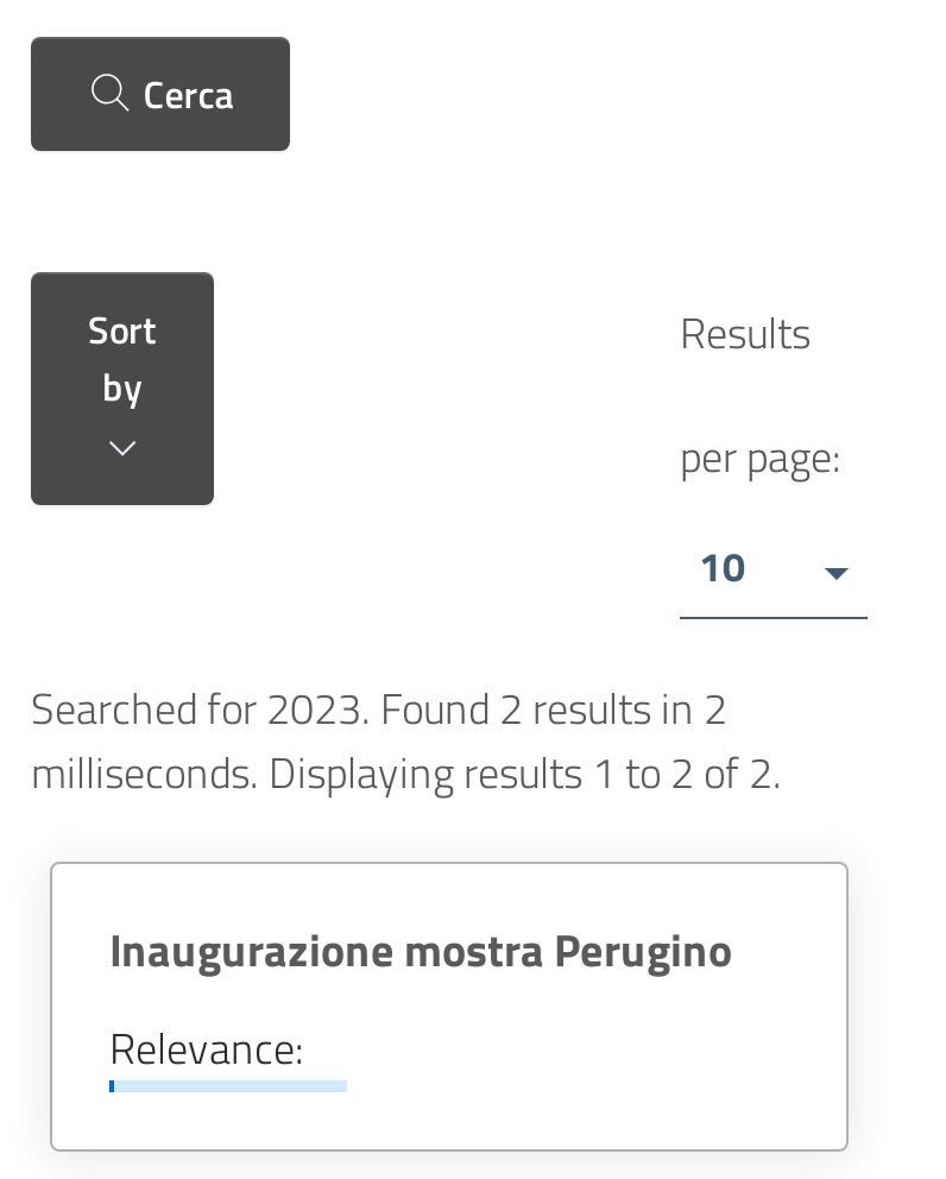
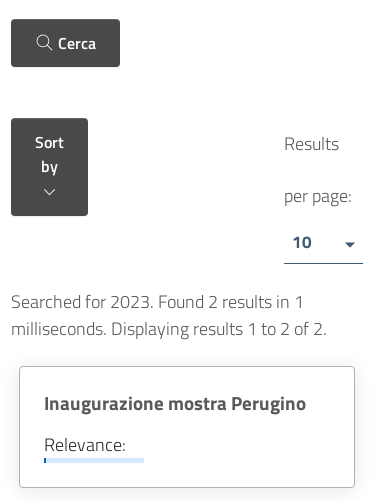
- Searched for 2023. Found 2 results in 2
+ Searched for 2023. Found 2 results in 1
